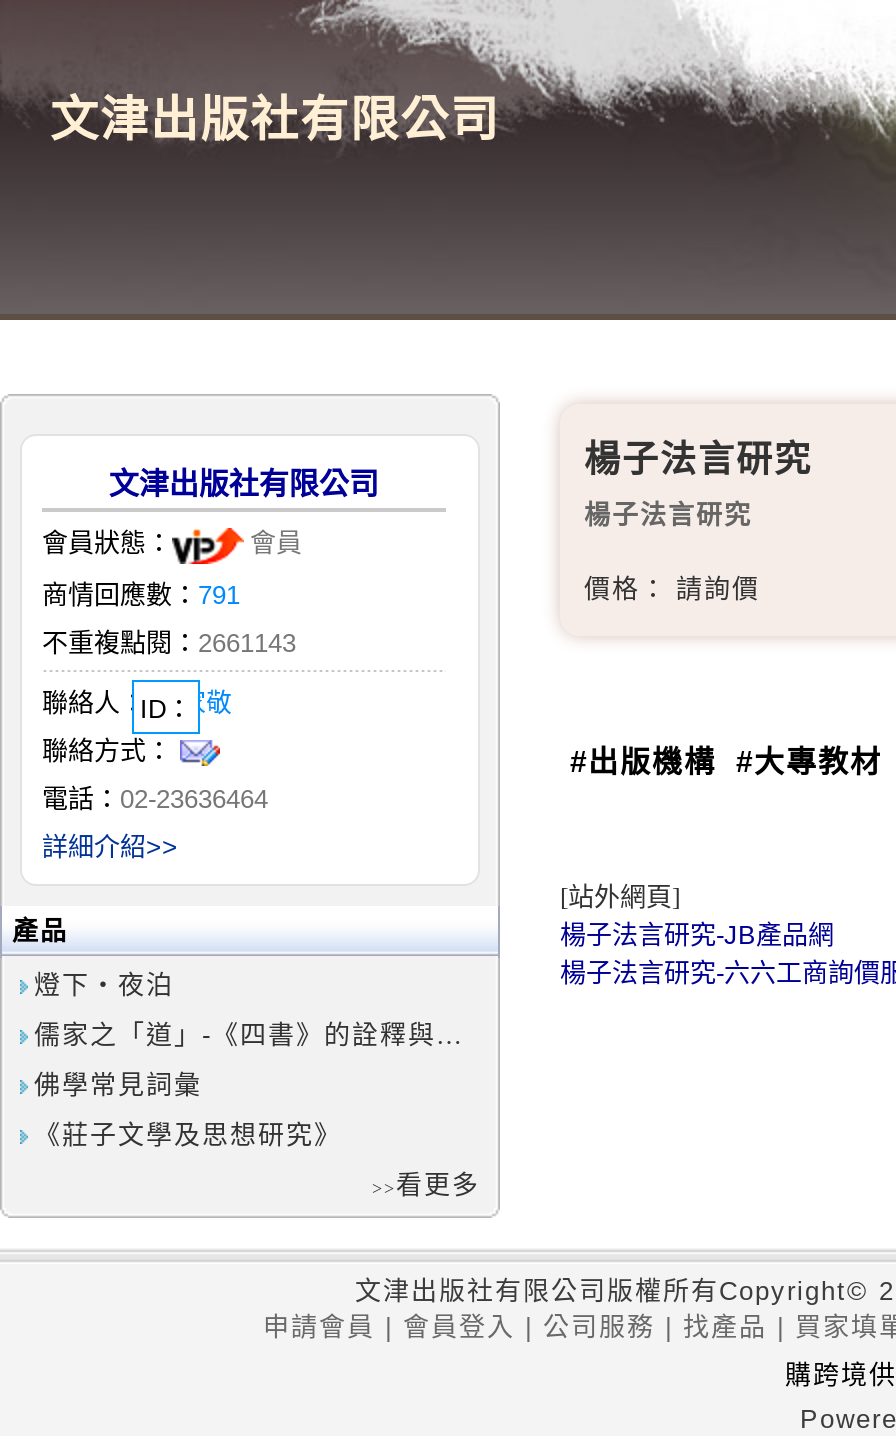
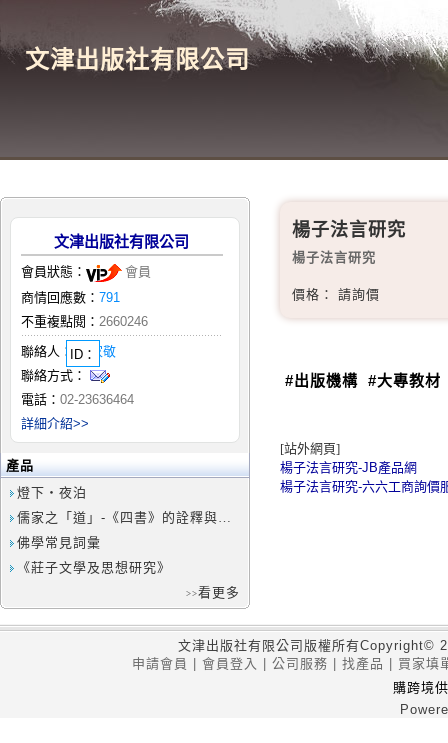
- 不重複點閱：2661143
+ 不重複點閱：2660246
